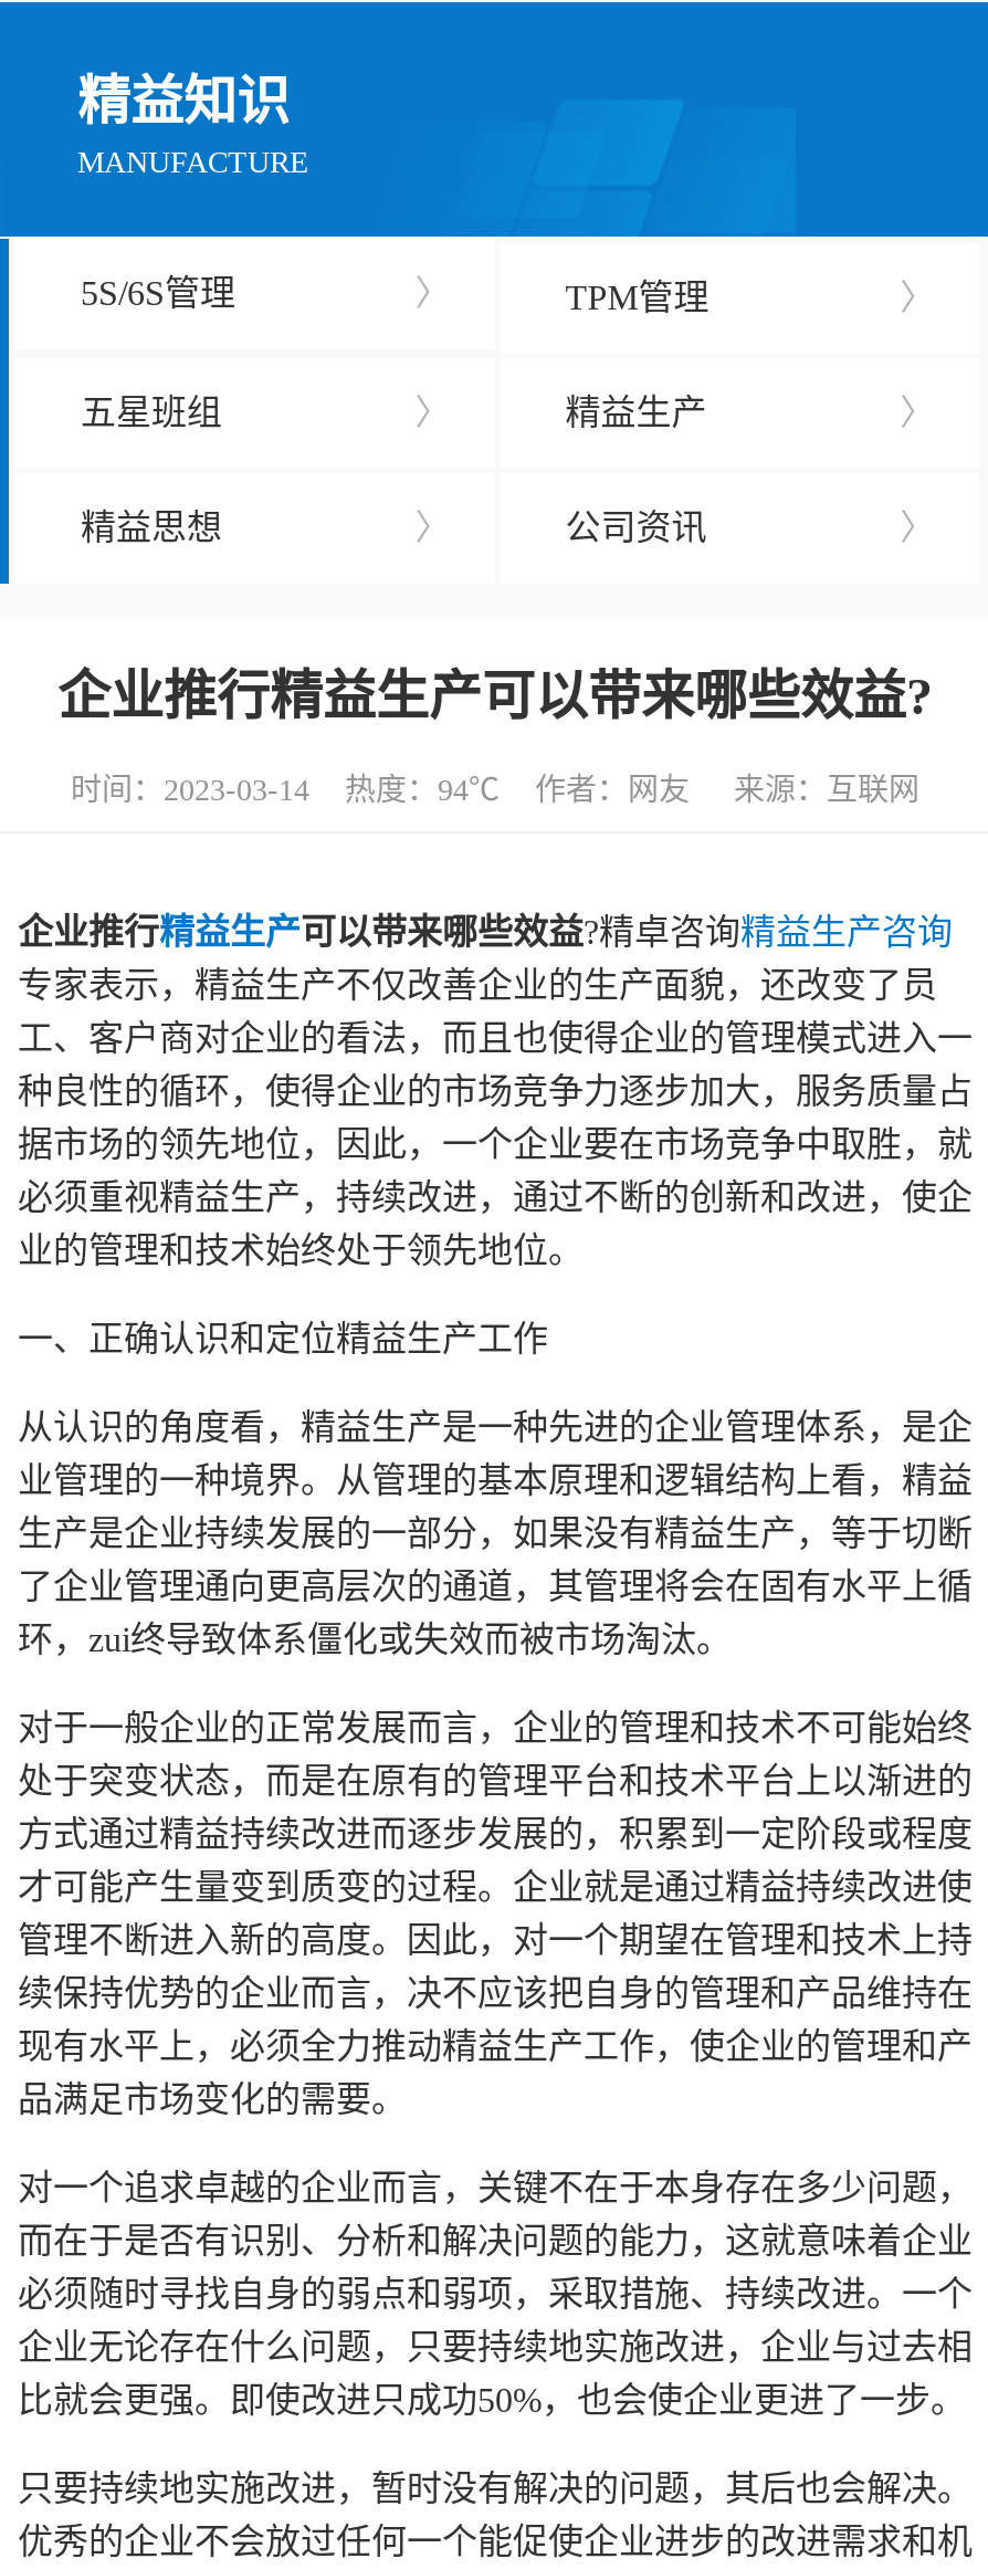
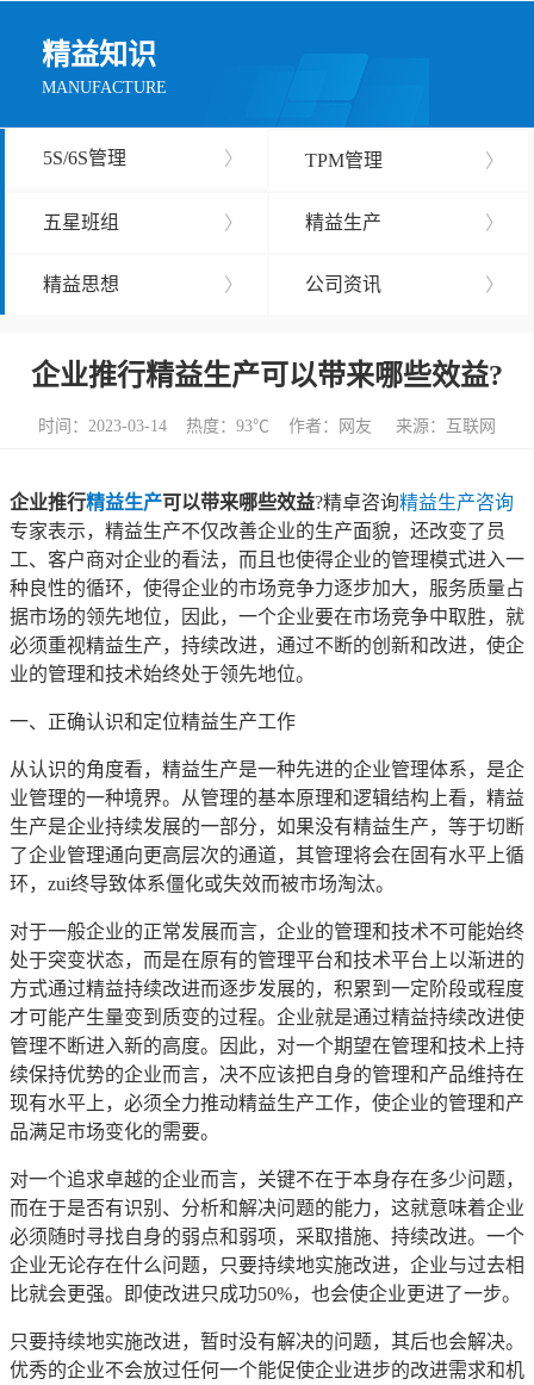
- 时间：2023-03-14 热度：94℃ 作者：网友 来源：互联网
+ 时间：2023-03-14 热度：93℃ 作者：网友 来源：互联网
